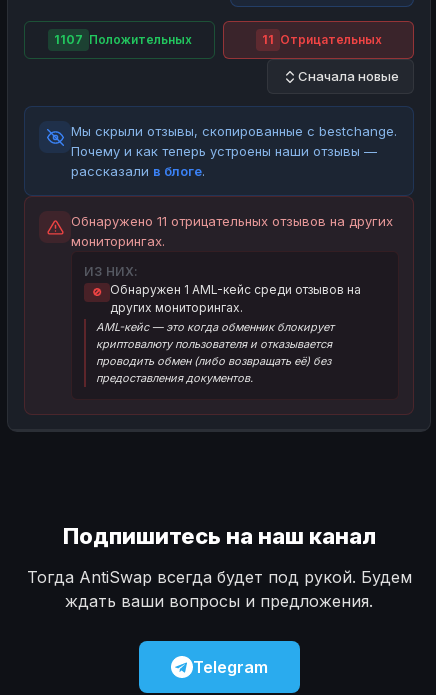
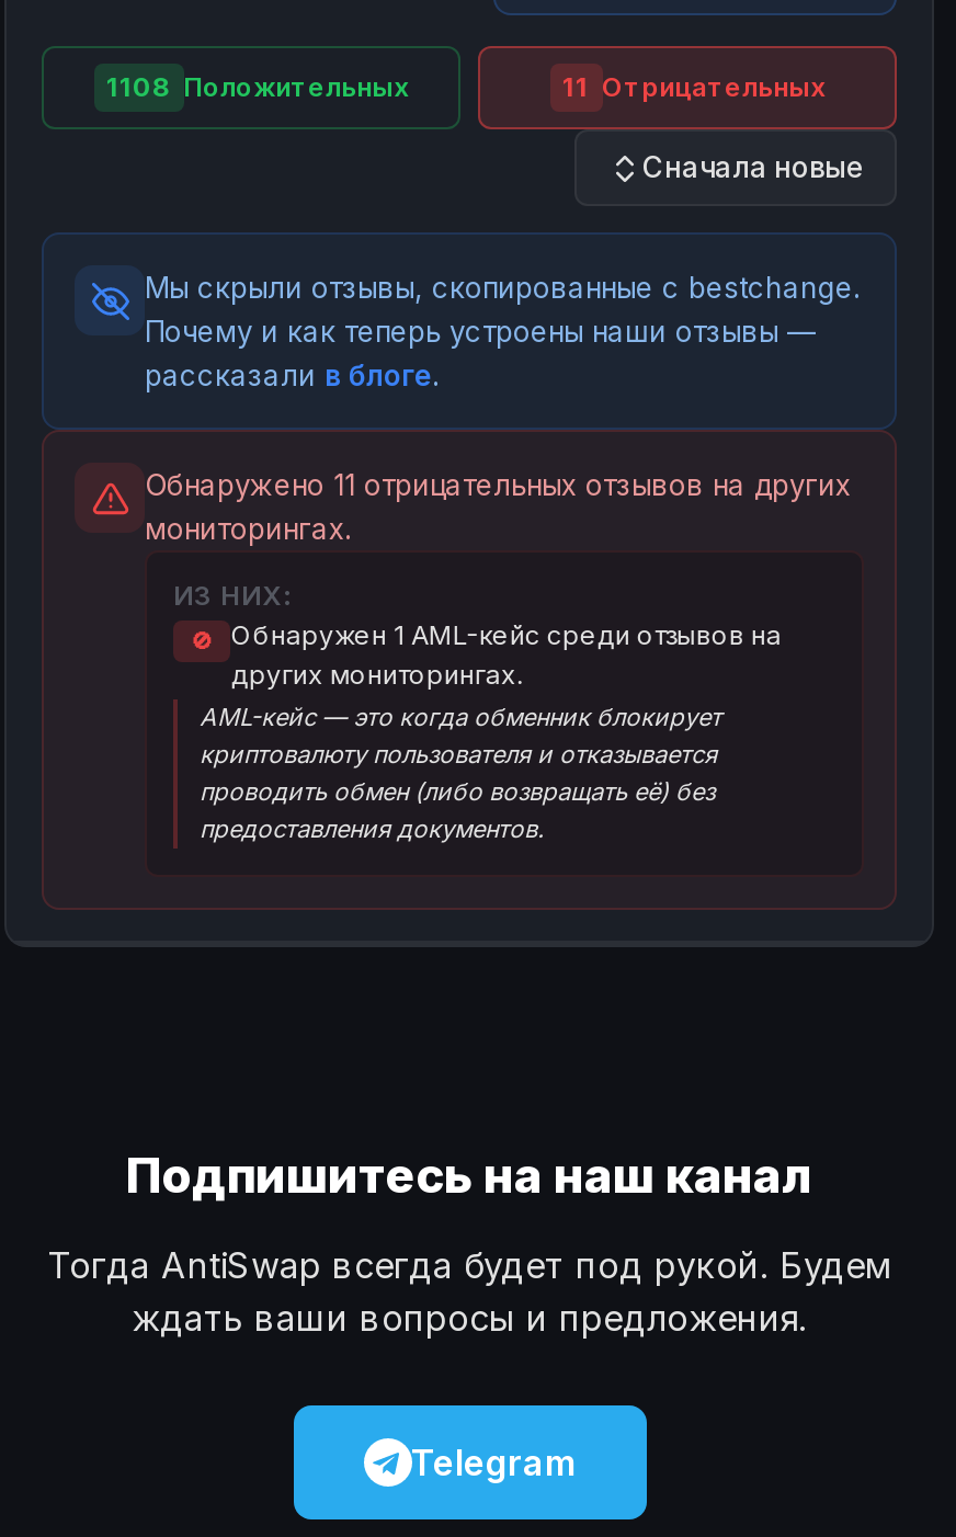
- 1107 Положительных
+ 1108 Положительных
